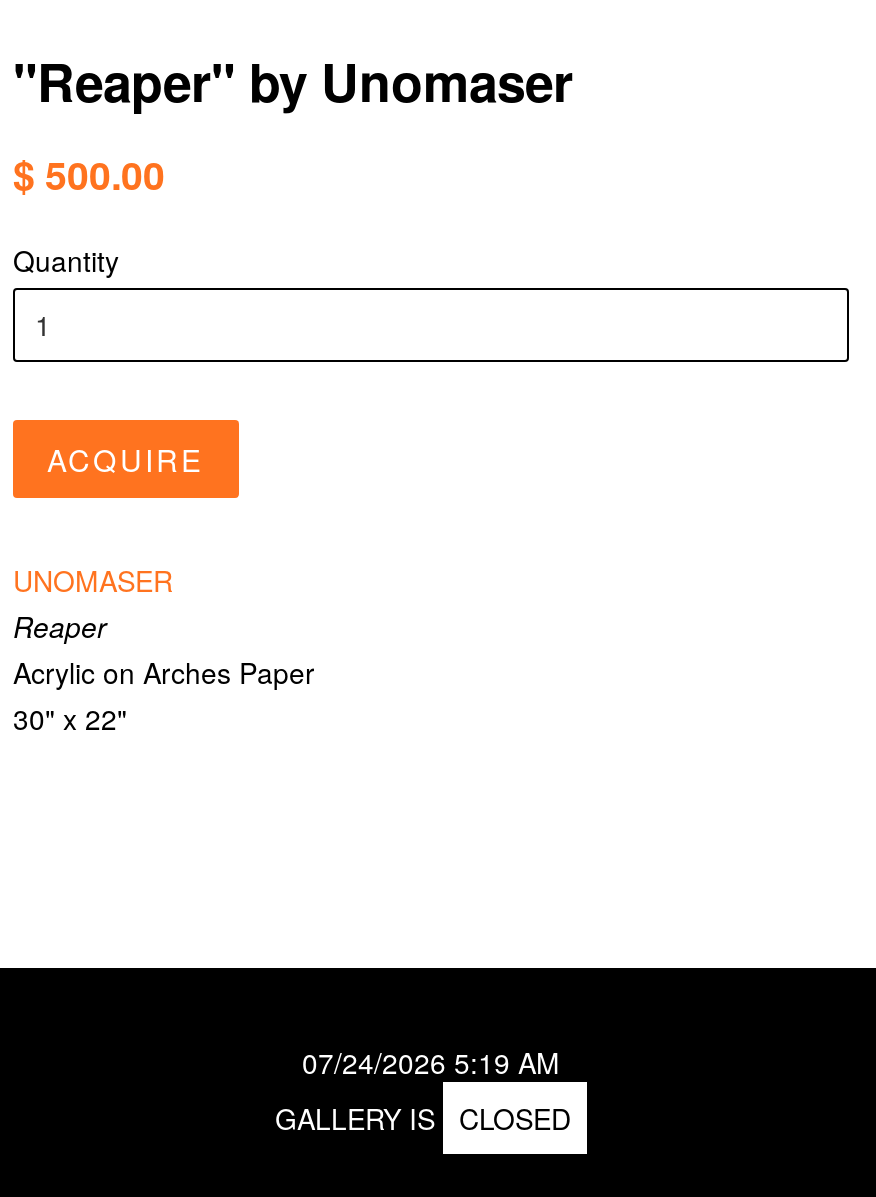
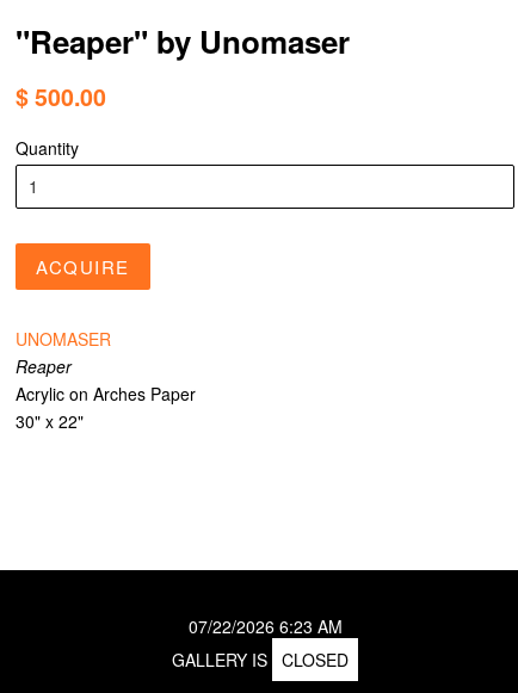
- 07/24/2026 5:19 AM
+ 07/22/2026 6:23 AM
